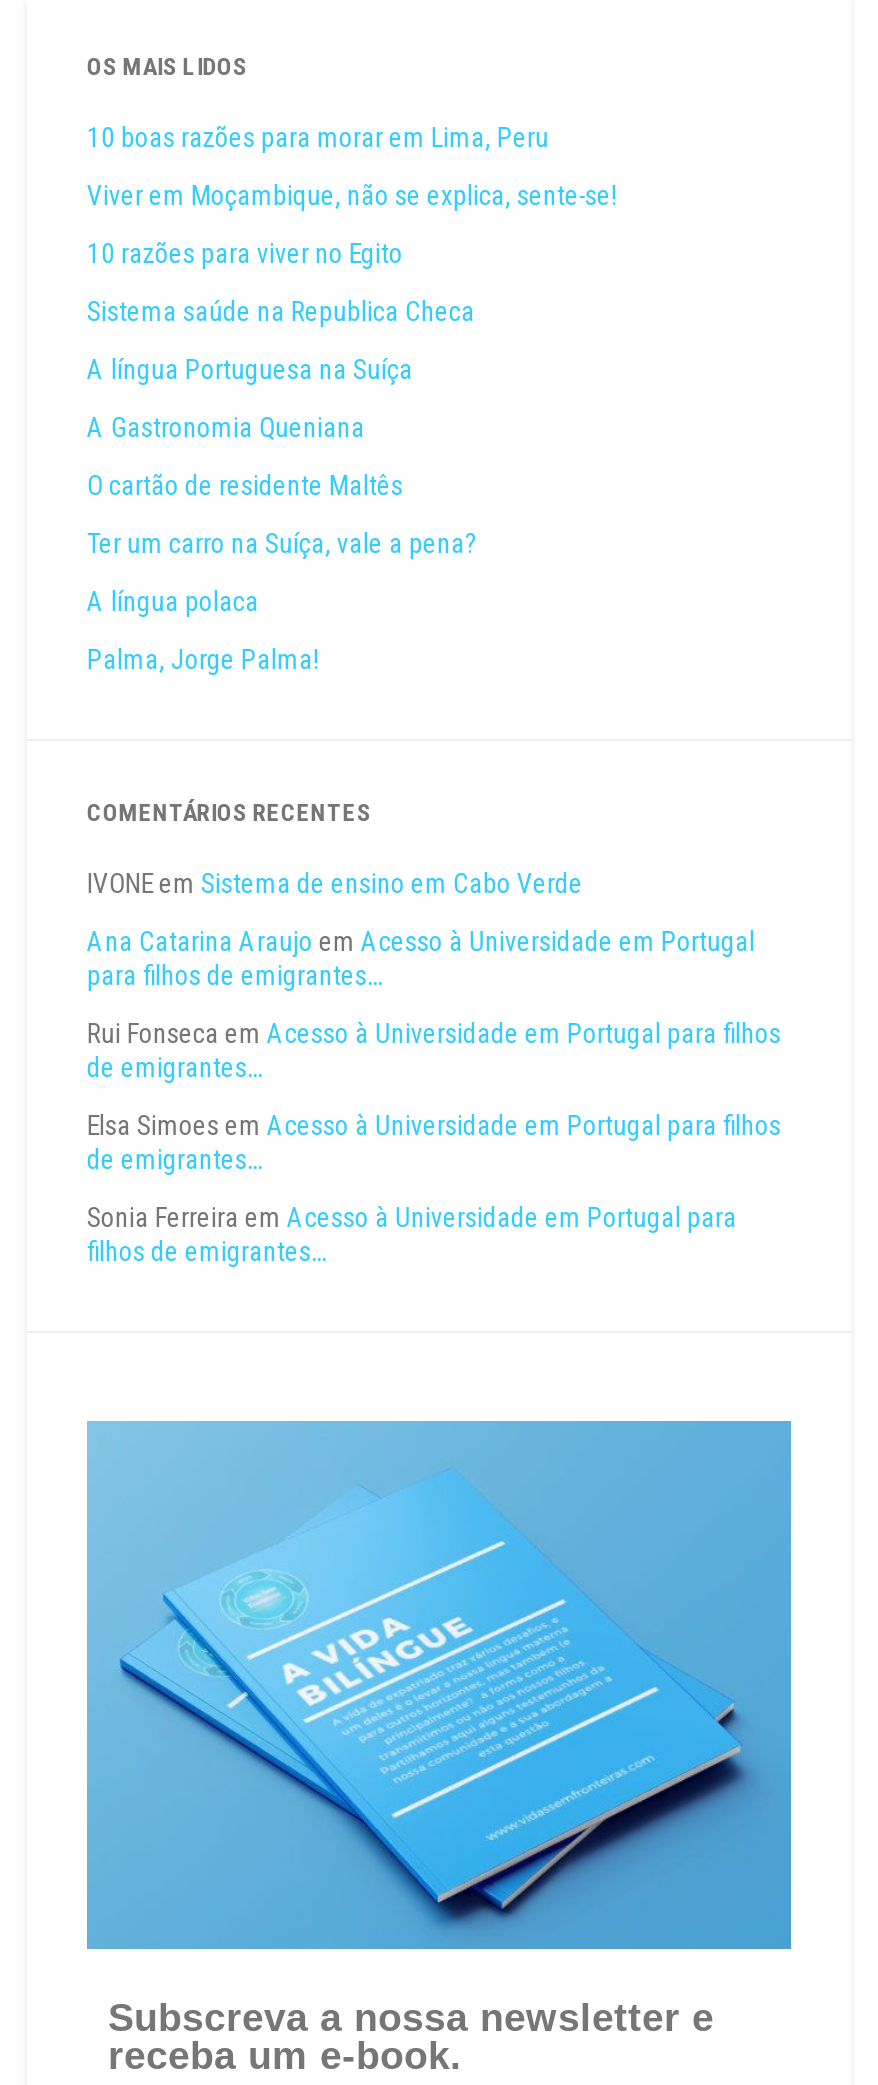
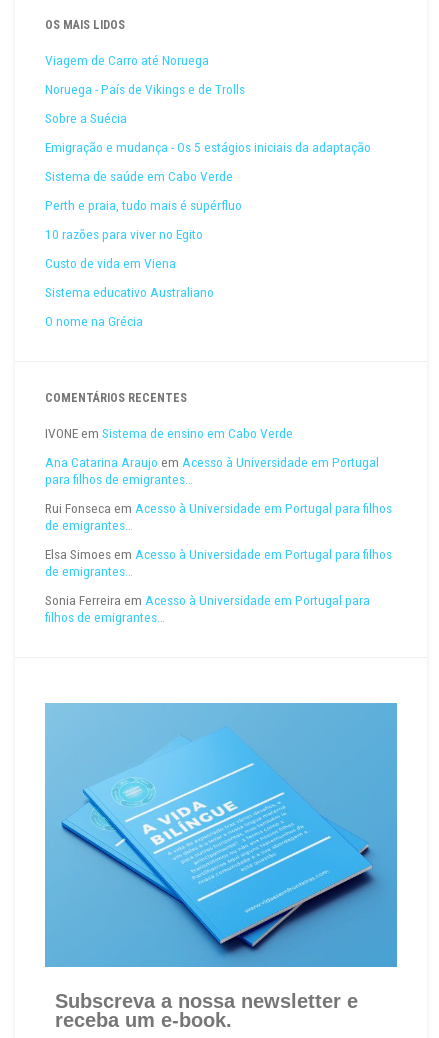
- 10 boas razões para morar em Lima, Peru
- Viver em Moçambique, não se explica, sente-se!
+ Viagem de Carro até Noruega
+ Noruega - País de Vikings e de Trolls
+ Sobre a Suécia
+ Emigração e mudança - Os 5 estágios iniciais da adaptação
+ Sistema de saúde em Cabo Verde
+ Perth e praia, tudo mais é supérfluo

moved down: 10 razões para viver no Egito

- Sistema saúde na Republica Checa
- A língua Portuguesa na Suíça
- A Gastronomia Queniana
- O cartão de residente Maltês
- Ter um carro na Suíça, vale a pena?
- A língua polaca
- Palma, Jorge Palma!
+ Custo de vida em Viena
+ Sistema educativo Australiano
+ O nome na Grécia
